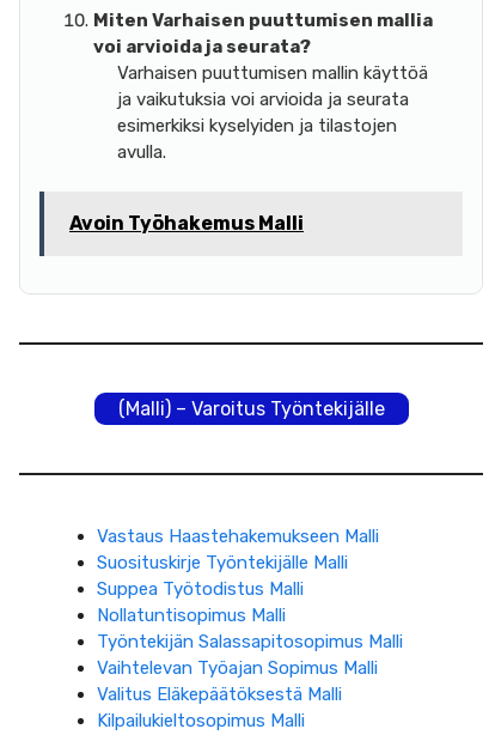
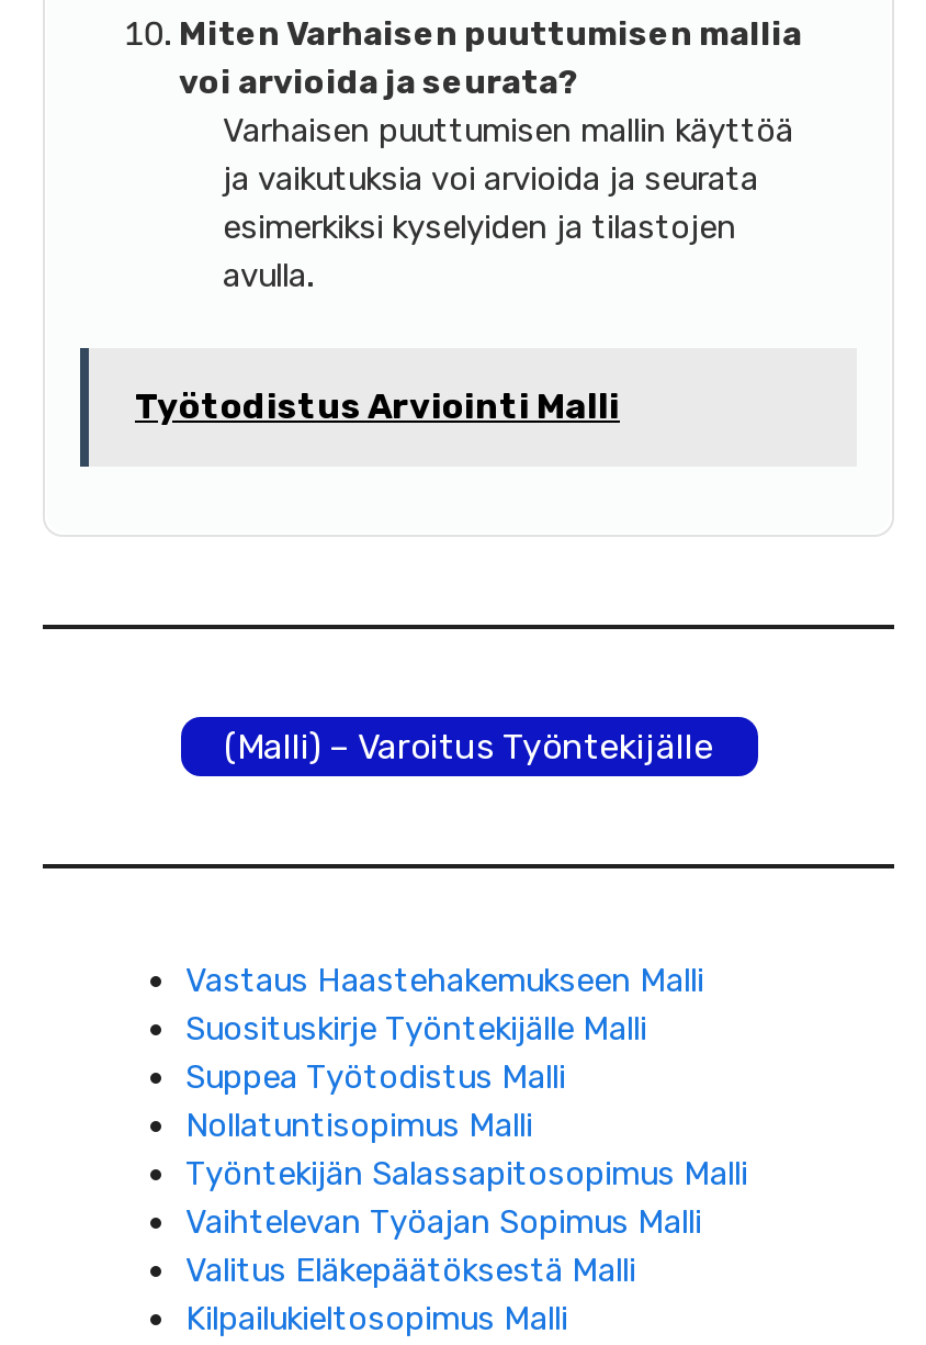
- Avoin Työhakemus Malli
+ Työtodistus Arviointi Malli
